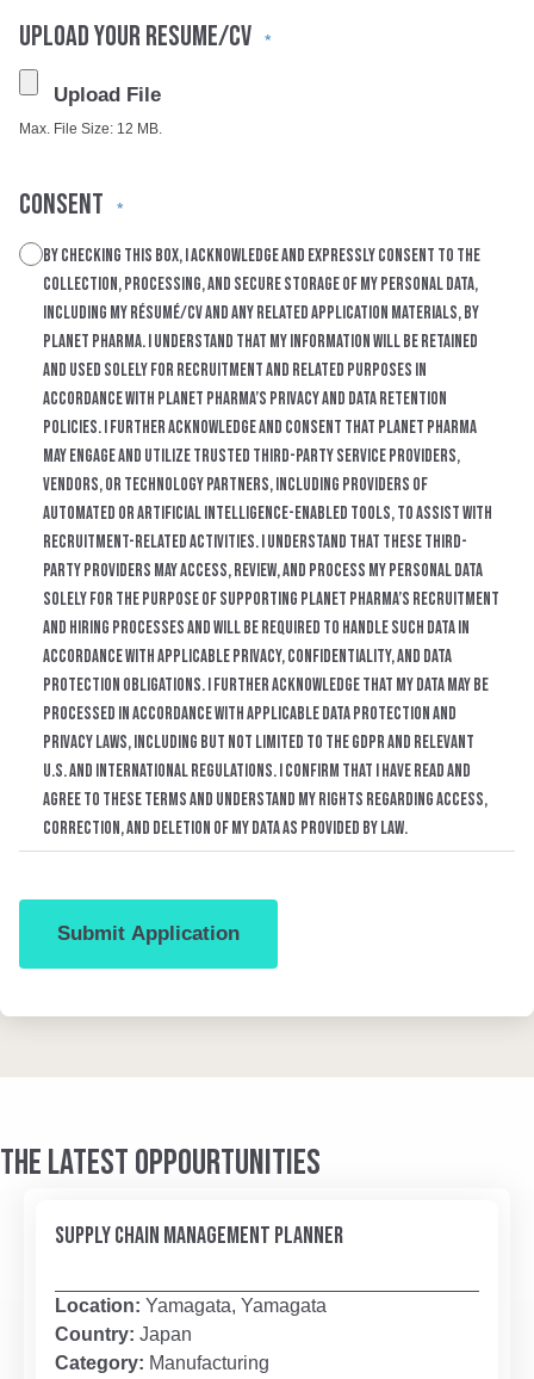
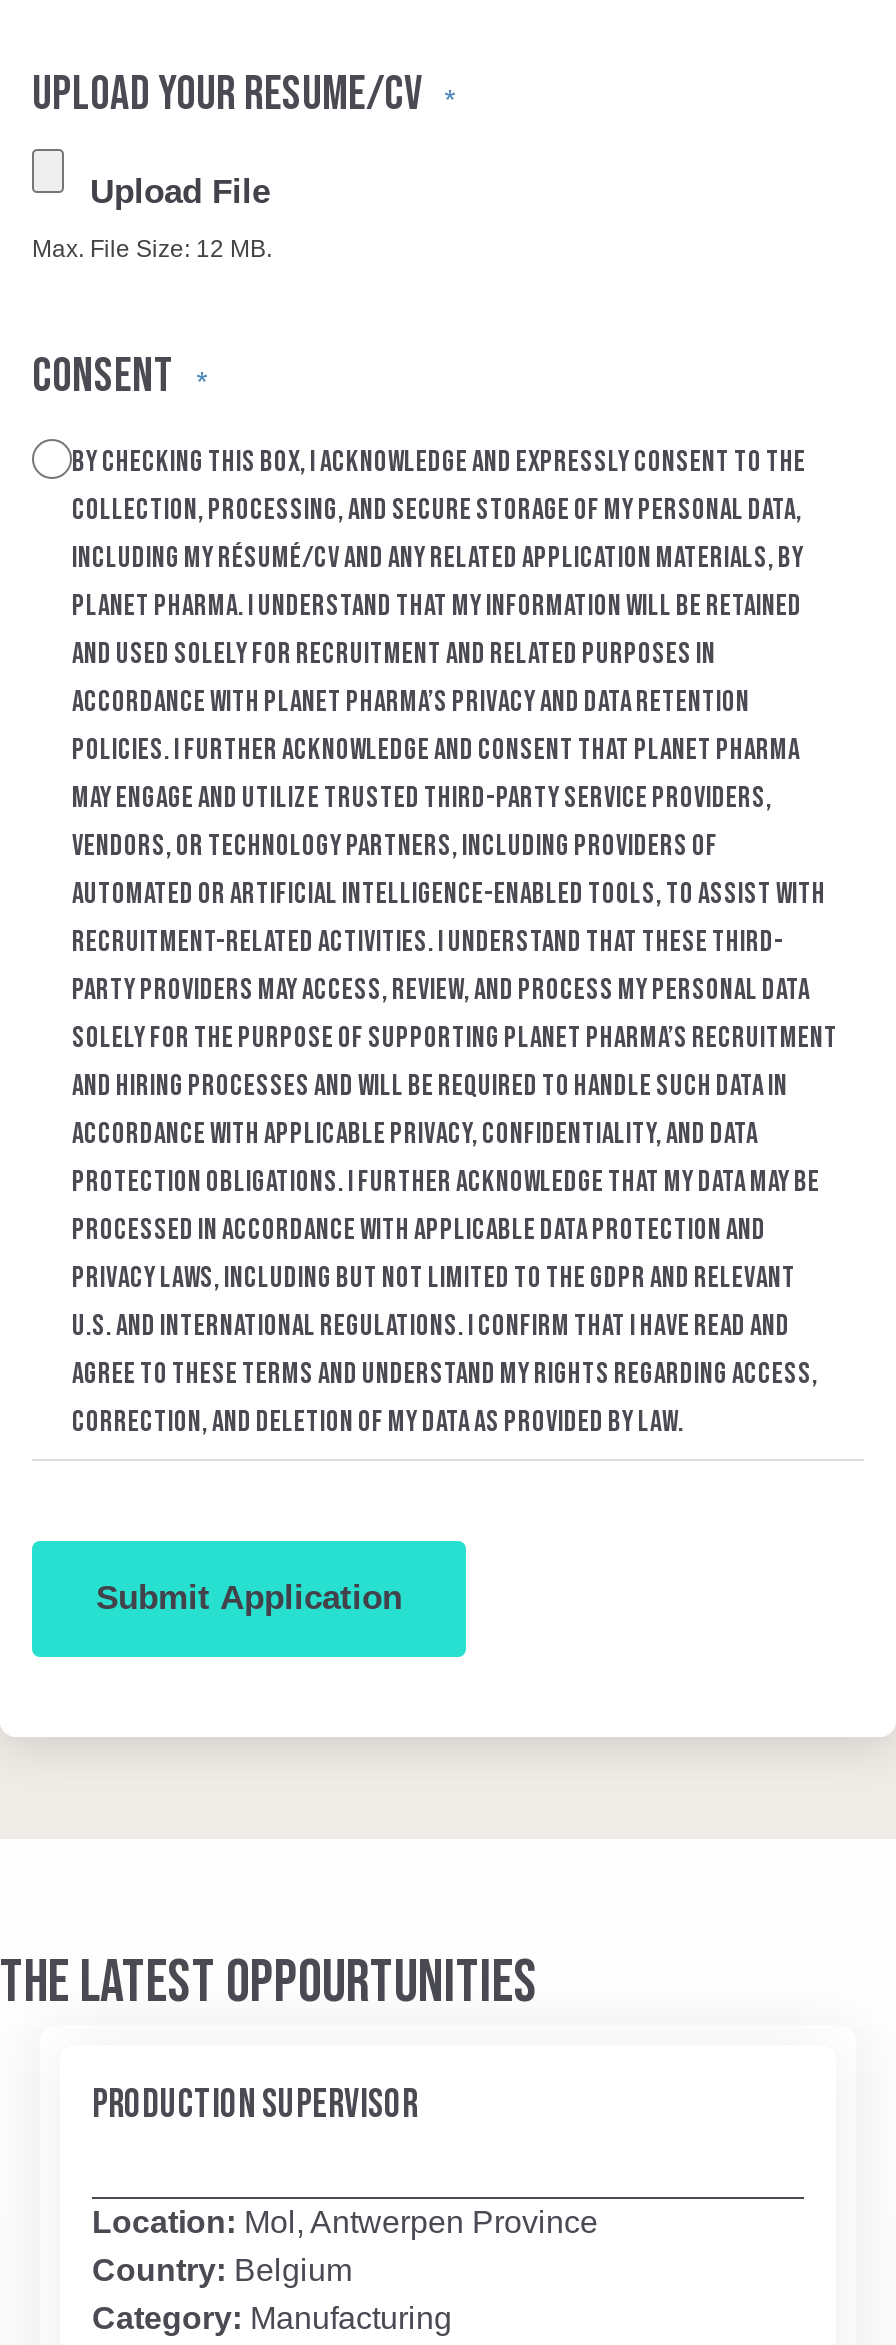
- SUPPLY CHAIN MANAGEMENT PLANNER
+ PRODUCTION SUPERVISOR

- Location: Yamagata, Yamagata
- Country: Japan
+ Location: Mol, Antwerpen Province
+ Country: Belgium
